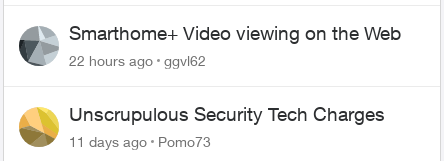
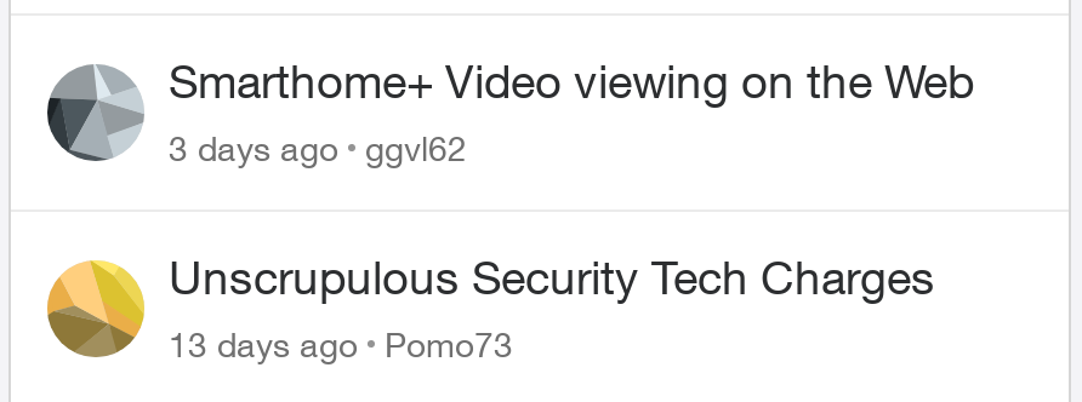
- 22 hours ago ggvl62
+ 3 days ago ggvl62

- 11 days ago Pomo73
+ 13 days ago Pomo73
